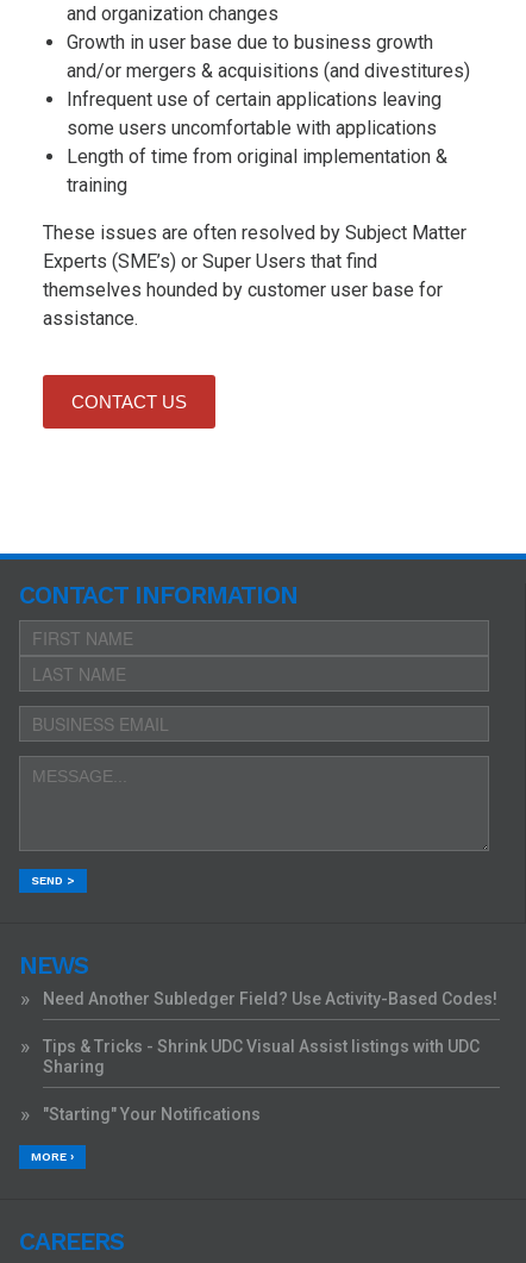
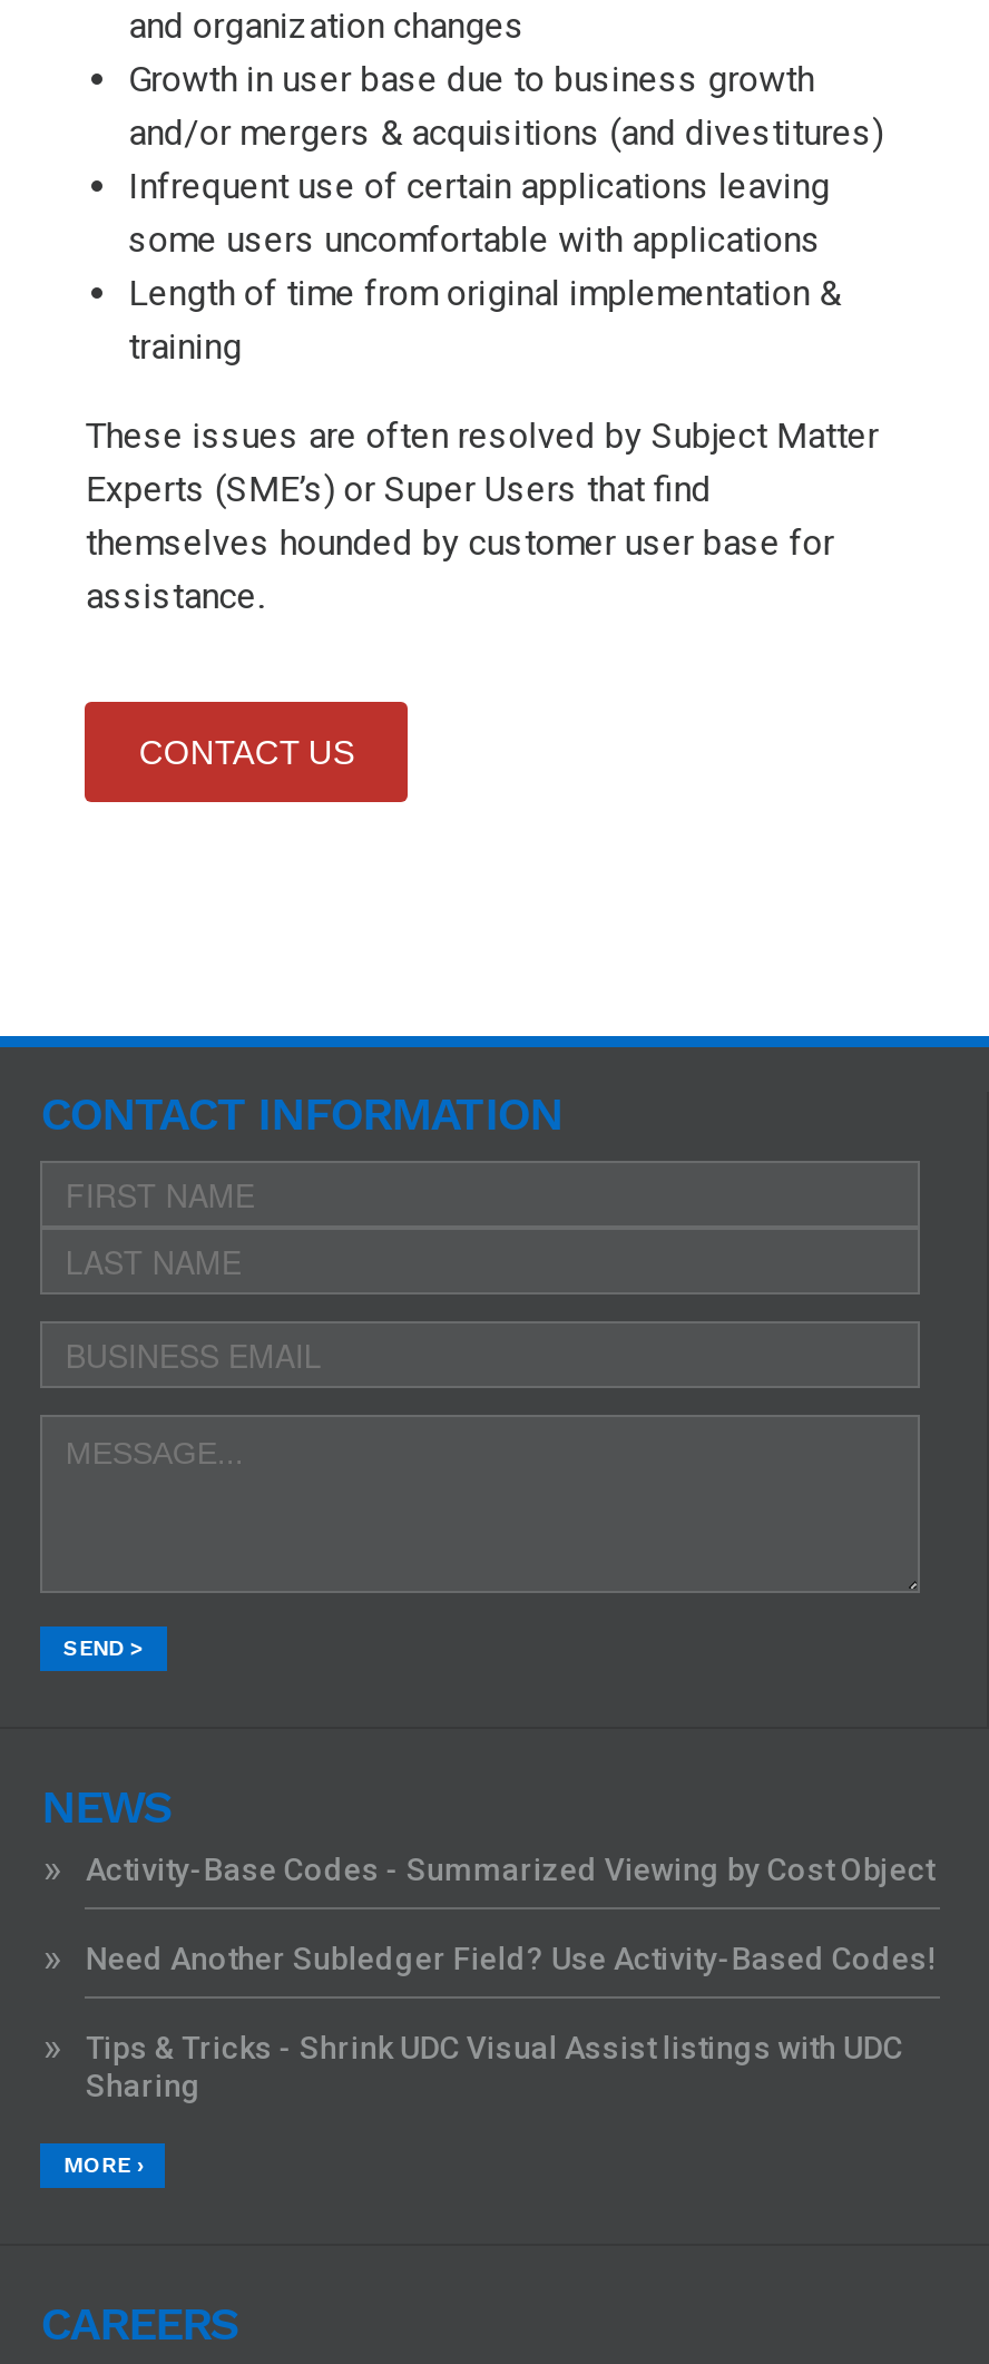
+ Activity-Base Codes - Summarized Viewing by Cost Object

moved down: Need Another Subledger Field? Use Activity-Based Codes! | Tips & Tricks - Shrink UDC Visual Assist listings with UDC | Sharing

- "Starting" Your Notifications
